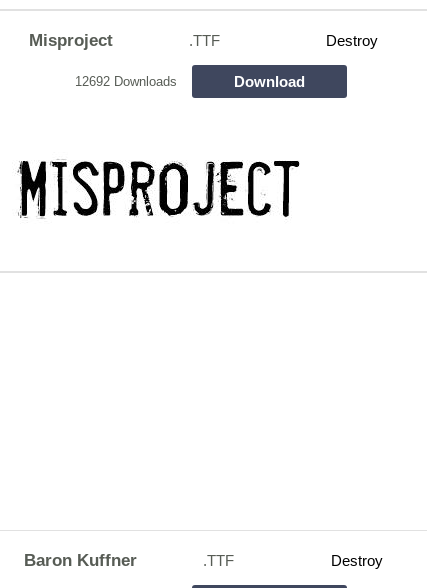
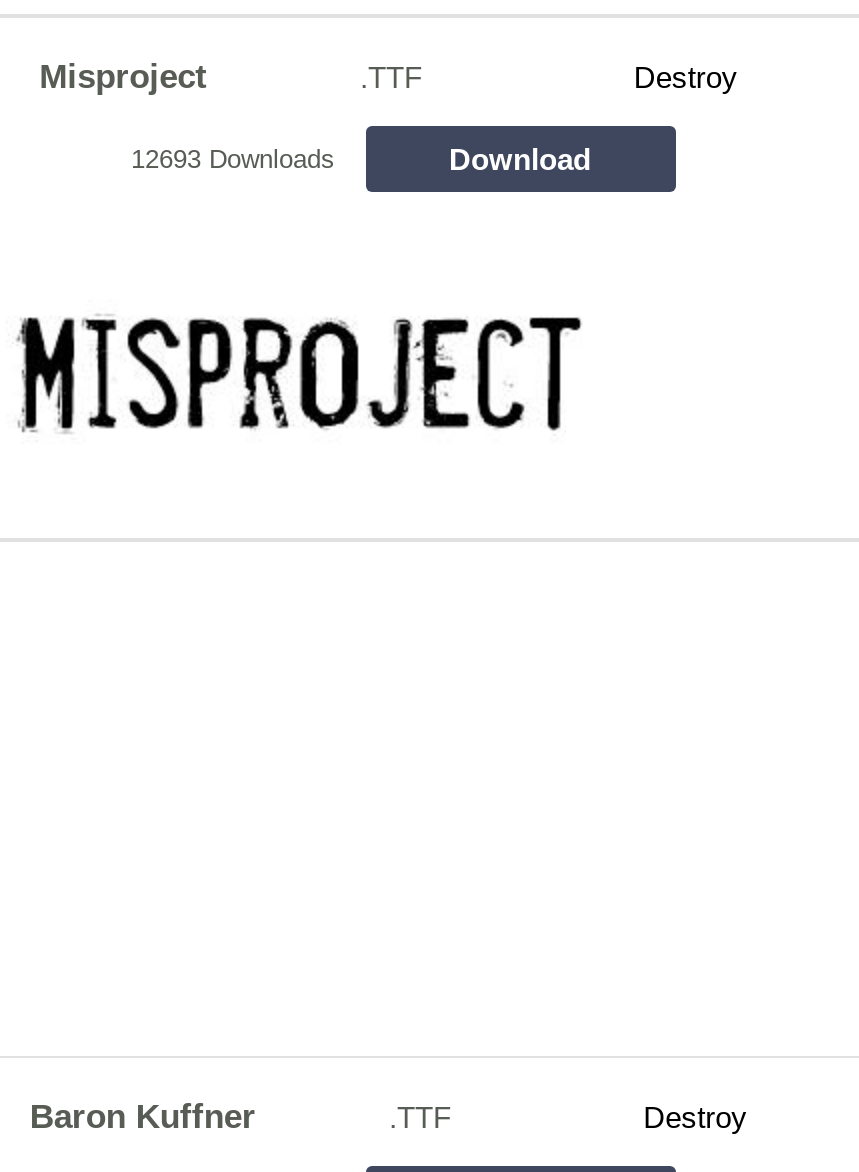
- 12692 Downloads
+ 12693 Downloads
